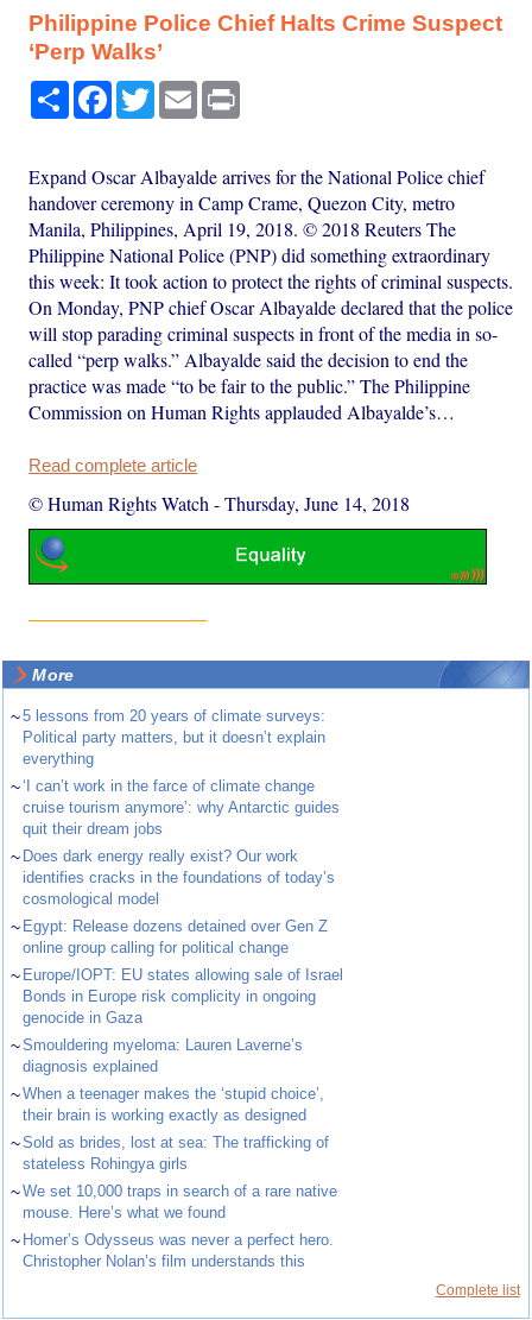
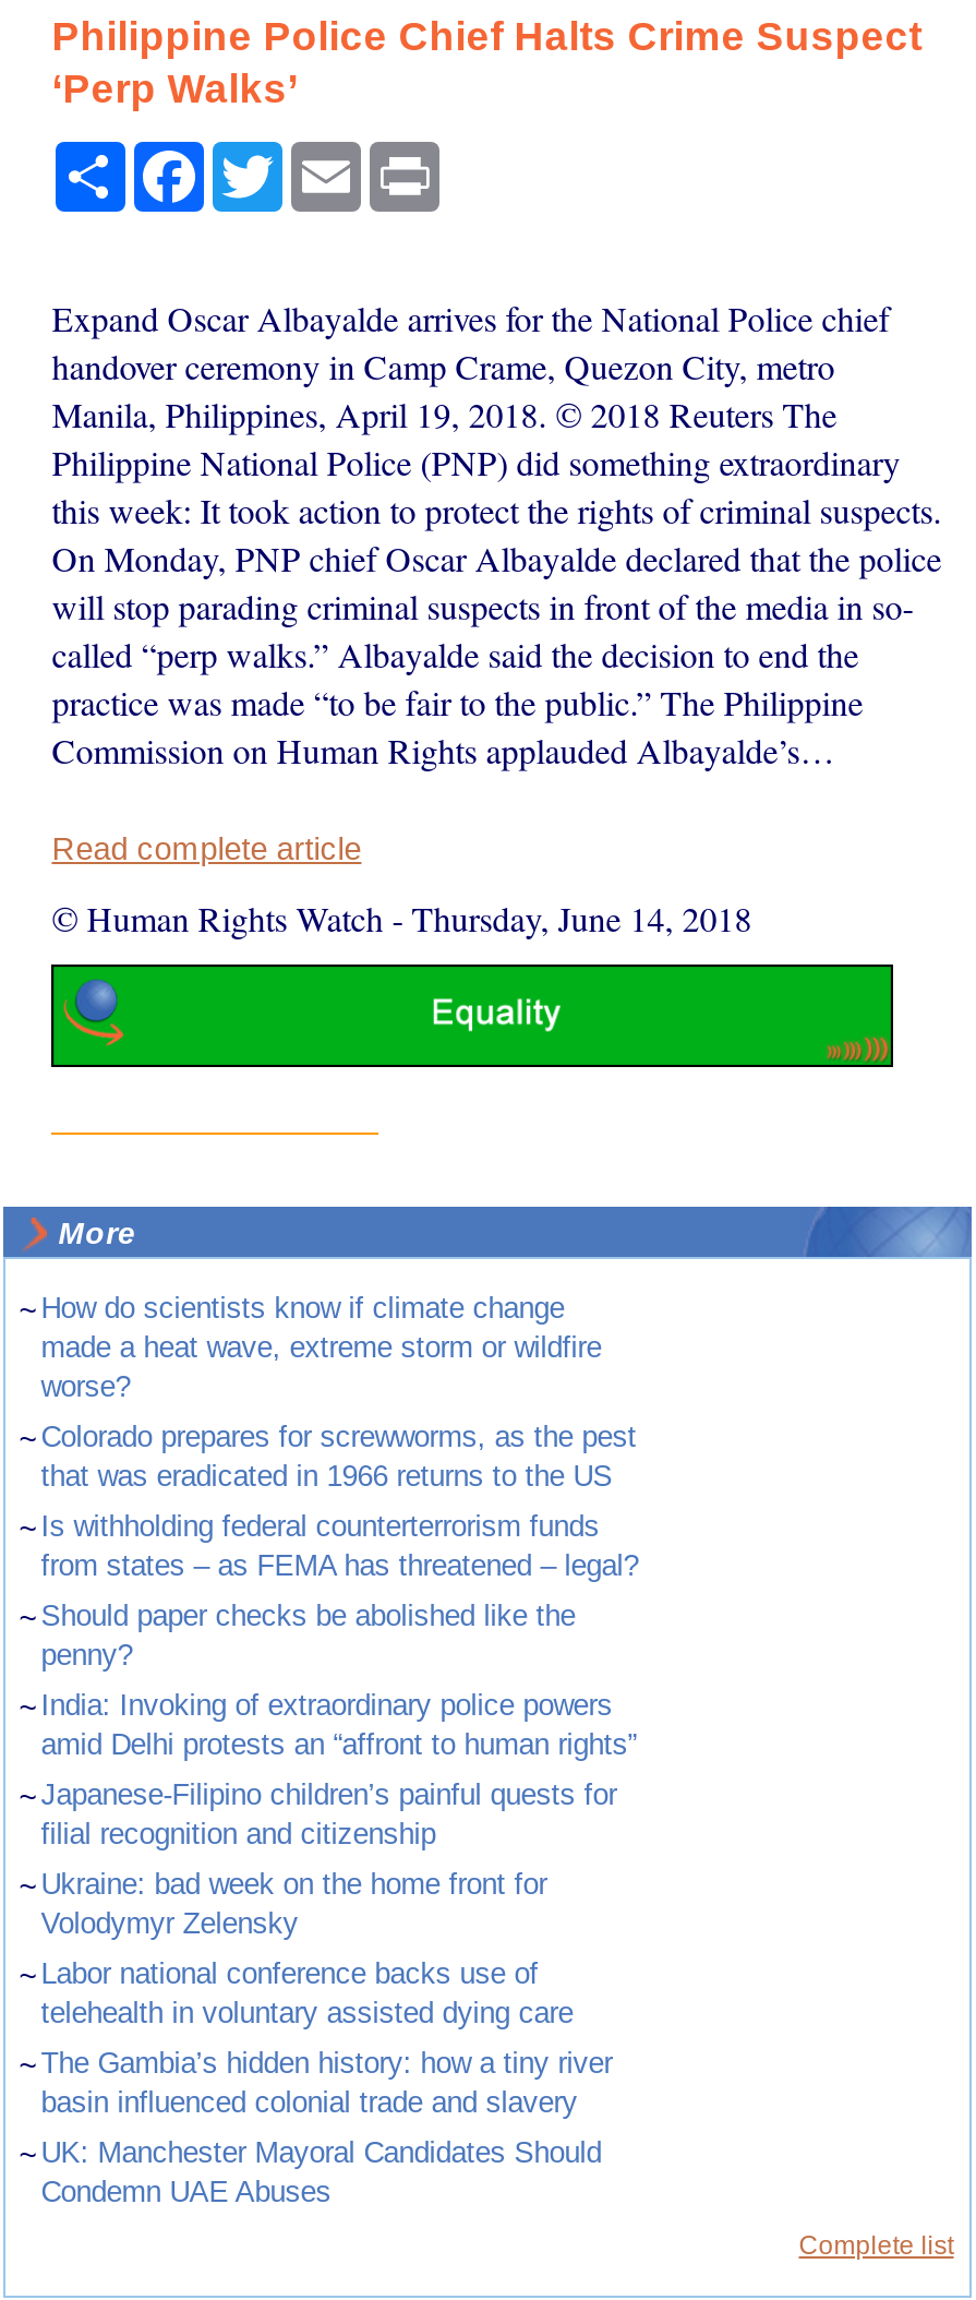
- ~ 5 lessons from 20 years of climate surveys:
- Political party matters, but it doesn’t explain
- everything
+ ~ How do scientists know if climate change
+ made a heat wave, extreme storm or wildfire
+ worse?

- ~ ‘I can’t work in the farce of climate change
- cruise tourism anymore’: why Antarctic guides
- quit their dream jobs
+ ~ Colorado prepares for screwworms, as the pest
+ that was eradicated in 1966 returns to the US

- ~ Does dark energy really exist? Our work
- identifies cracks in the foundations of today’s
- cosmological model
+ ~ Is withholding federal counterterrorism funds
+ from states – as FEMA has threatened – legal?

- ~ Egypt: Release dozens detained over Gen Z
- online group calling for political change
+ ~ Should paper checks be abolished like the
+ penny?

- ~ Europe/IOPT: EU states allowing sale of Israel
- Bonds in Europe risk complicity in ongoing
- genocide in Gaza
+ ~ India: Invoking of extraordinary police powers
+ amid Delhi protests an “affront to human rights”

- ~ Smouldering myeloma: Lauren Laverne’s
- diagnosis explained
+ ~ Japanese-Filipino children’s painful quests for
+ filial recognition and citizenship

- ~ When a teenager makes the ‘stupid choice’,
- their brain is working exactly as designed
+ ~ Ukraine: bad week on the home front for
+ Volodymyr Zelensky

- ~ Sold as brides, lost at sea: The trafficking of
- stateless Rohingya girls
+ ~ Labor national conference backs use of
+ telehealth in voluntary assisted dying care

- ~ We set 10,000 traps in search of a rare native
- mouse. Here’s what we found
+ ~ The Gambia’s hidden history: how a tiny river
+ basin influenced colonial trade and slavery

- ~ Homer’s Odysseus was never a perfect hero.
- Christopher Nolan’s film understands this
+ ~ UK: Manchester Mayoral Candidates Should
+ Condemn UAE Abuses
